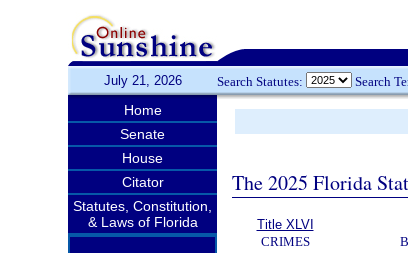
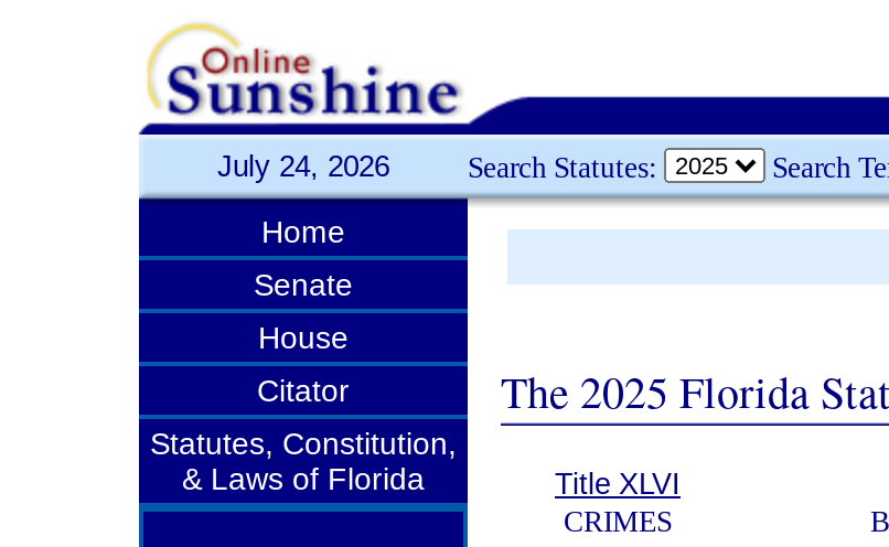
- July 21, 2026
+ July 24, 2026
